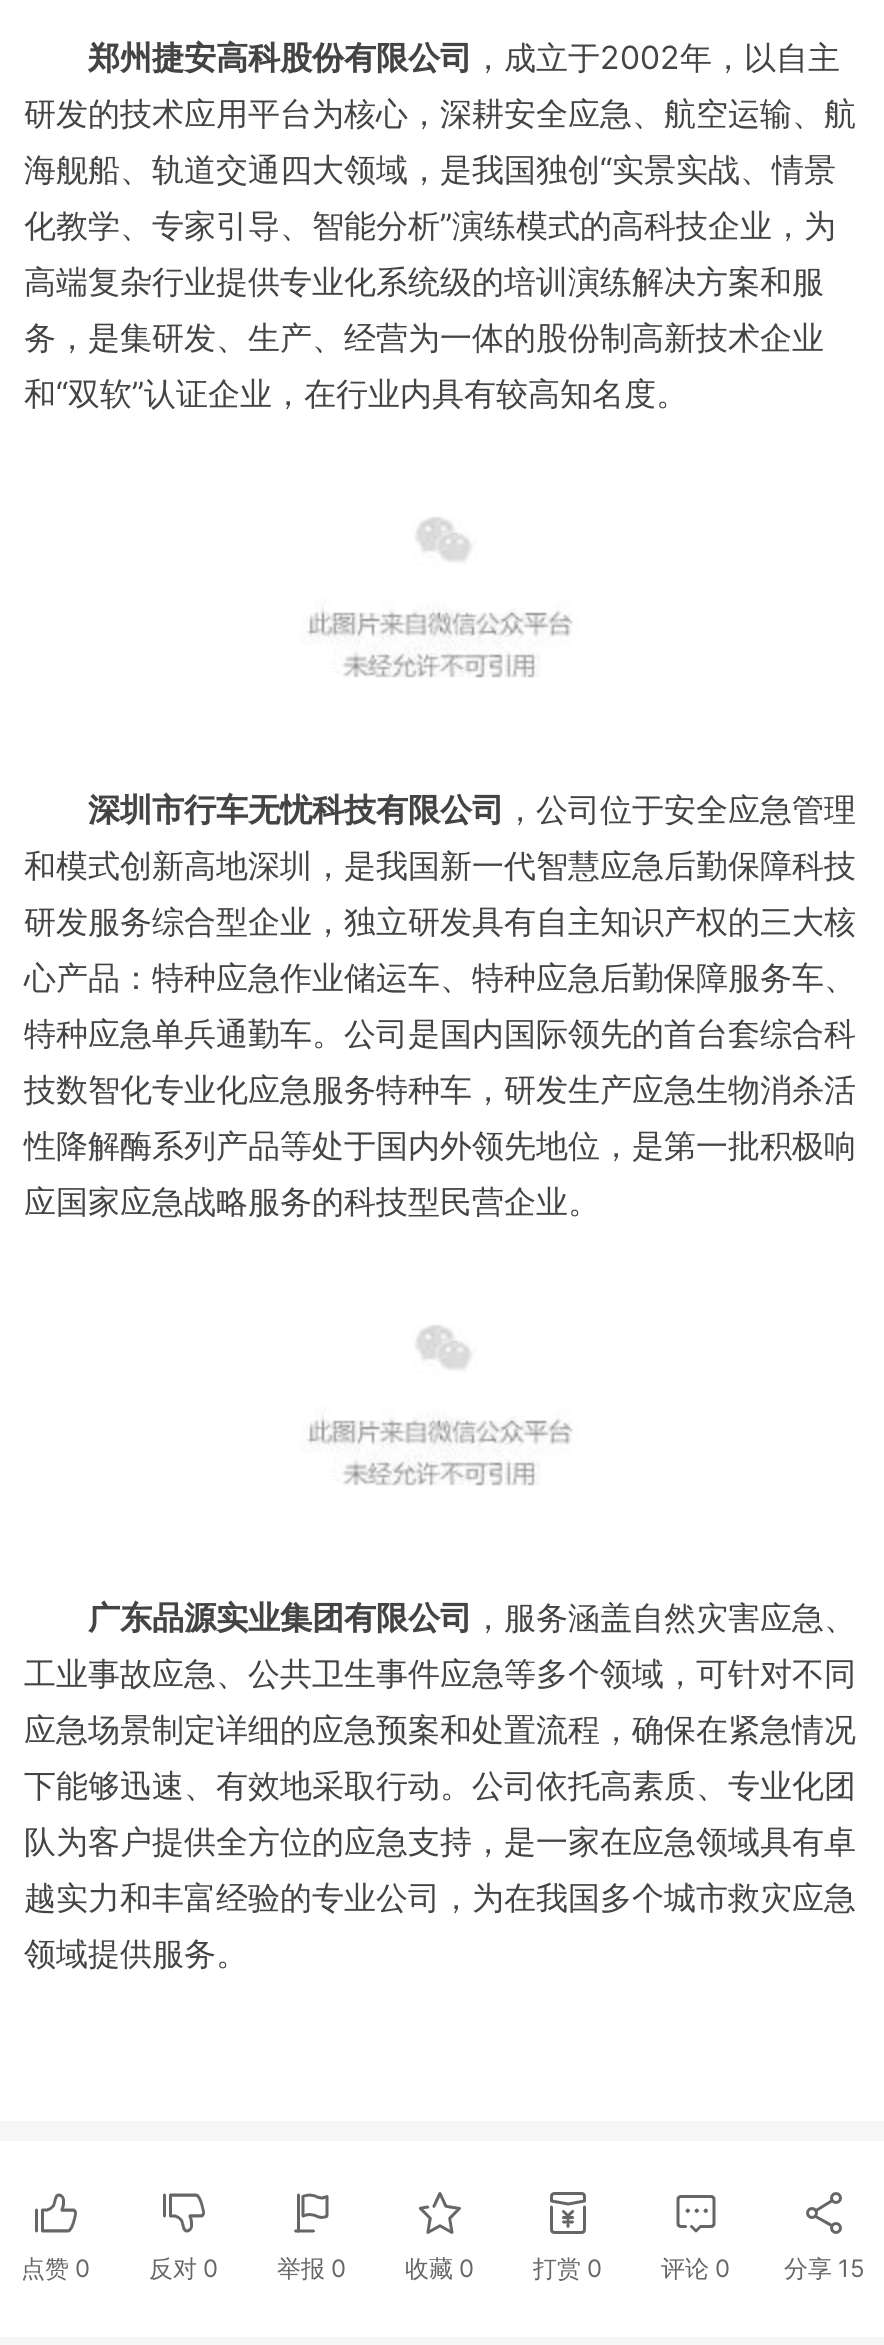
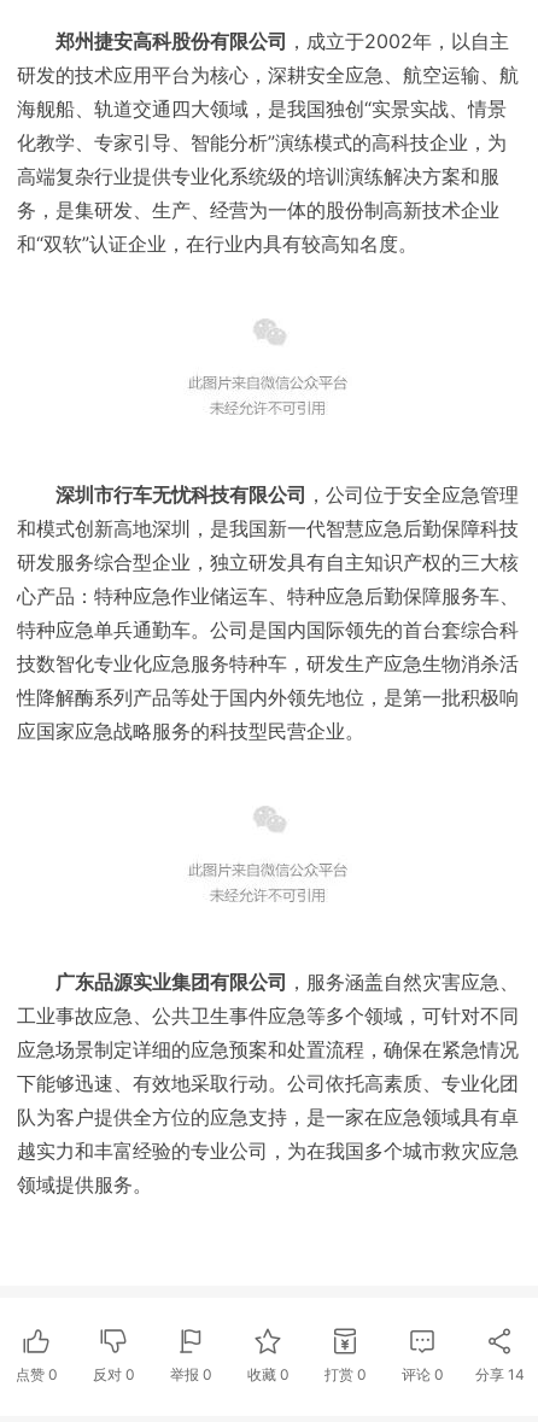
- 点赞0 反对0 举报 0 收藏 0 打赏0 评论0 分享15
+ 点赞0 反对0 举报 0 收藏 0 打赏0 评论0 分享14
